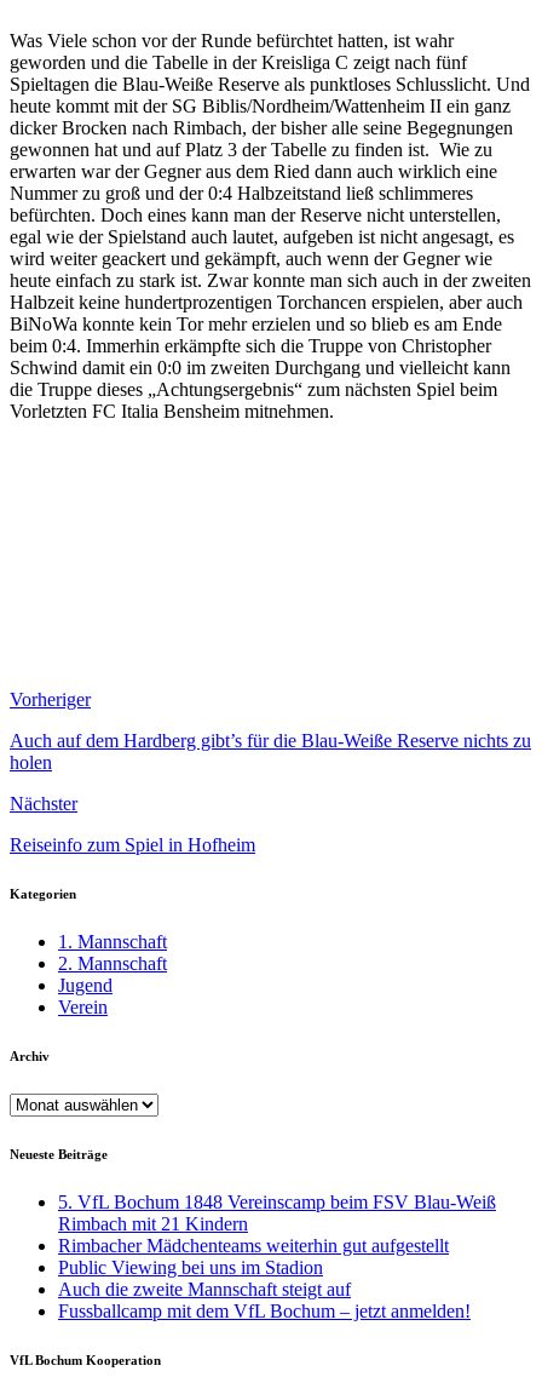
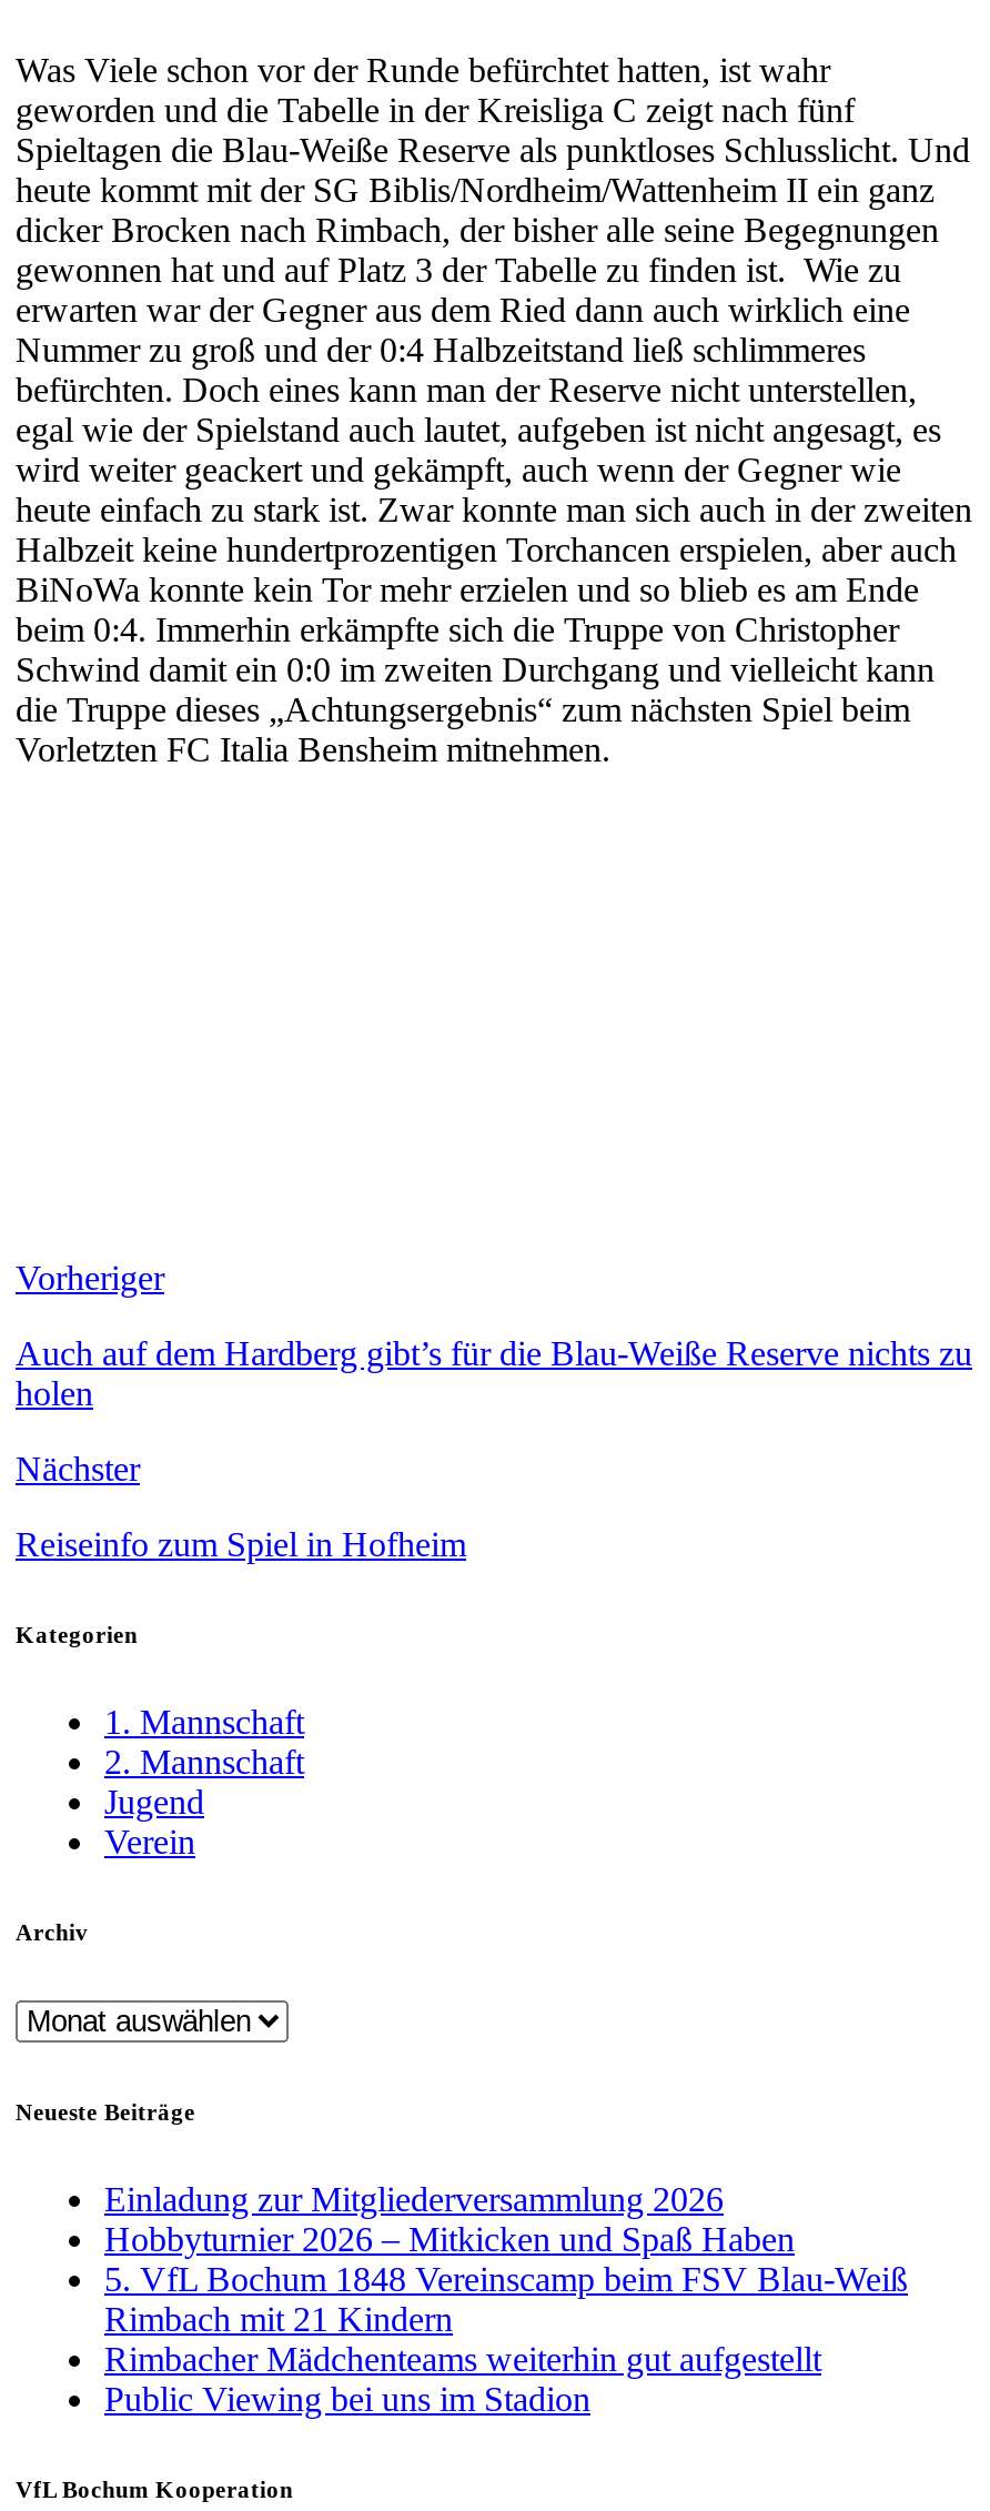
+ Einladung zur Mitgliederversammlung 2026
+ Hobbyturnier 2026 – Mitkicken und Spaß Haben

moved down: 5. VfL Bochum 1848 Vereinscamp beim FSV Blau-Weiß | Rimbach mit 21 Kindern | Rimbacher Mädchenteams weiterhin gut aufgestellt | Public Viewing bei uns im Stadion

- Auch die zweite Mannschaft steigt auf
- Fussballcamp mit dem VfL Bochum – jetzt anmelden!
